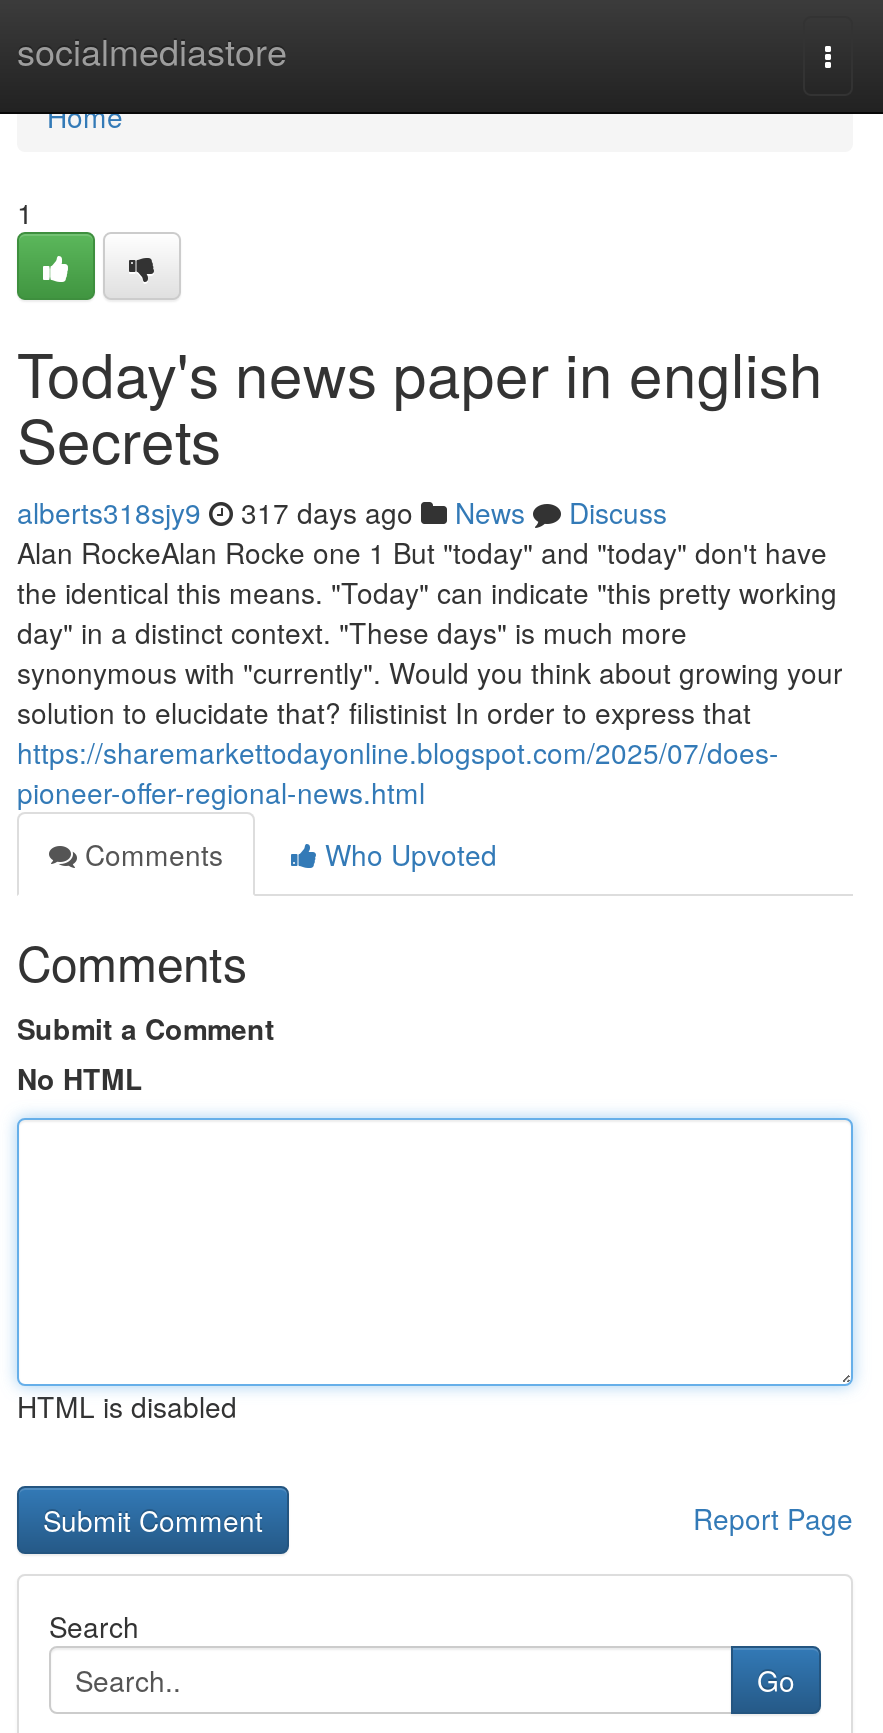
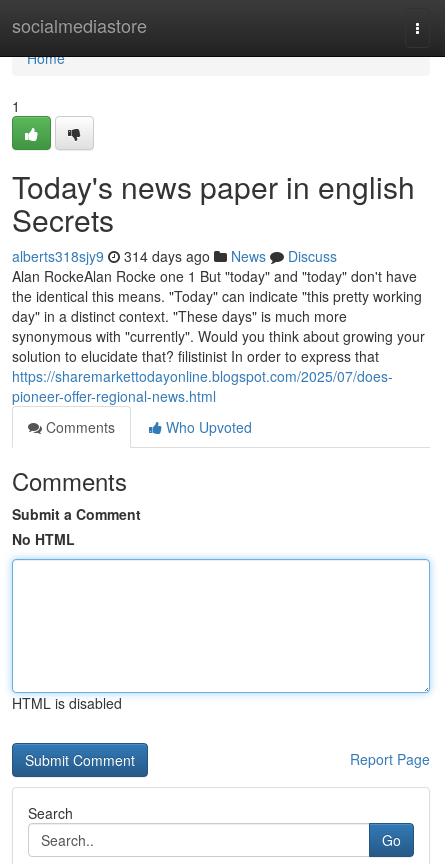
- alberts318sjy9 317 days ago News Discuss
+ alberts318sjy9 314 days ago News Discuss
